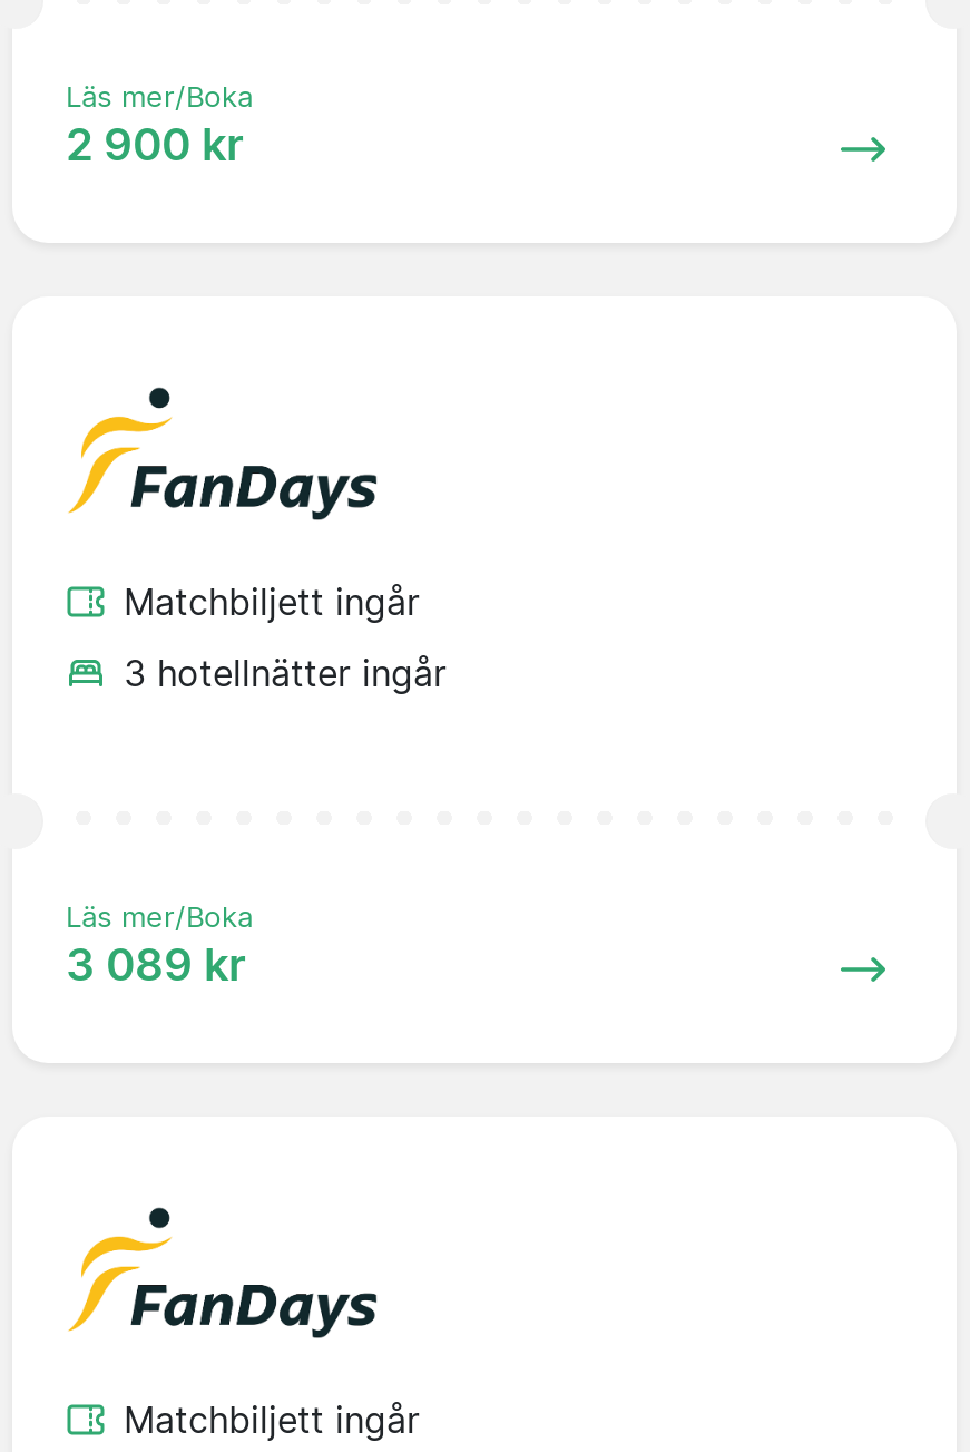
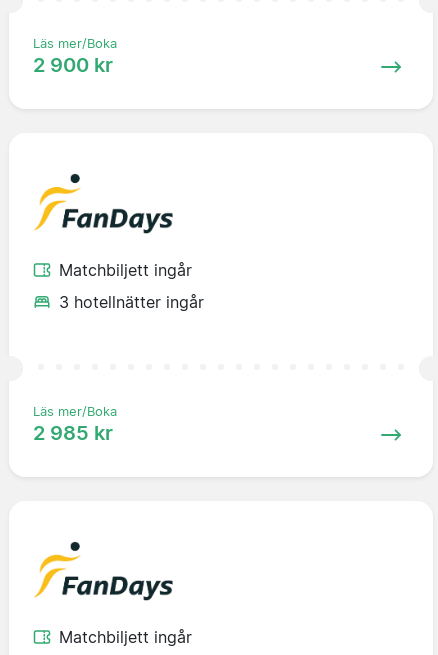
- 3 089 kr
+ 2 985 kr
